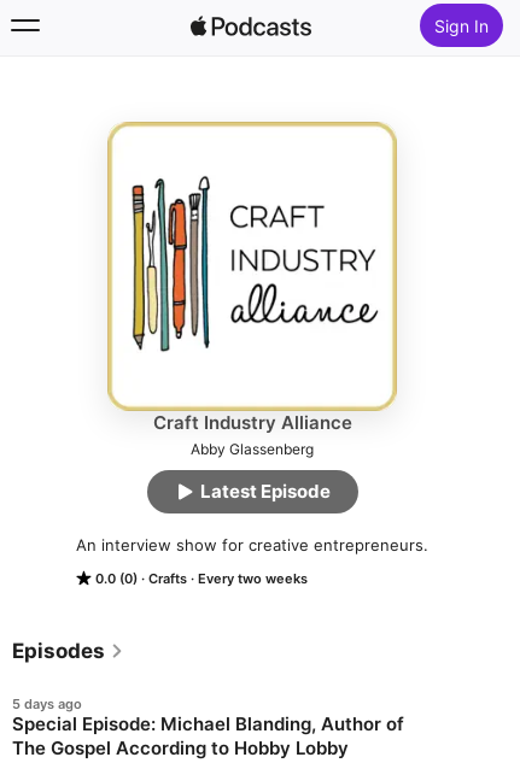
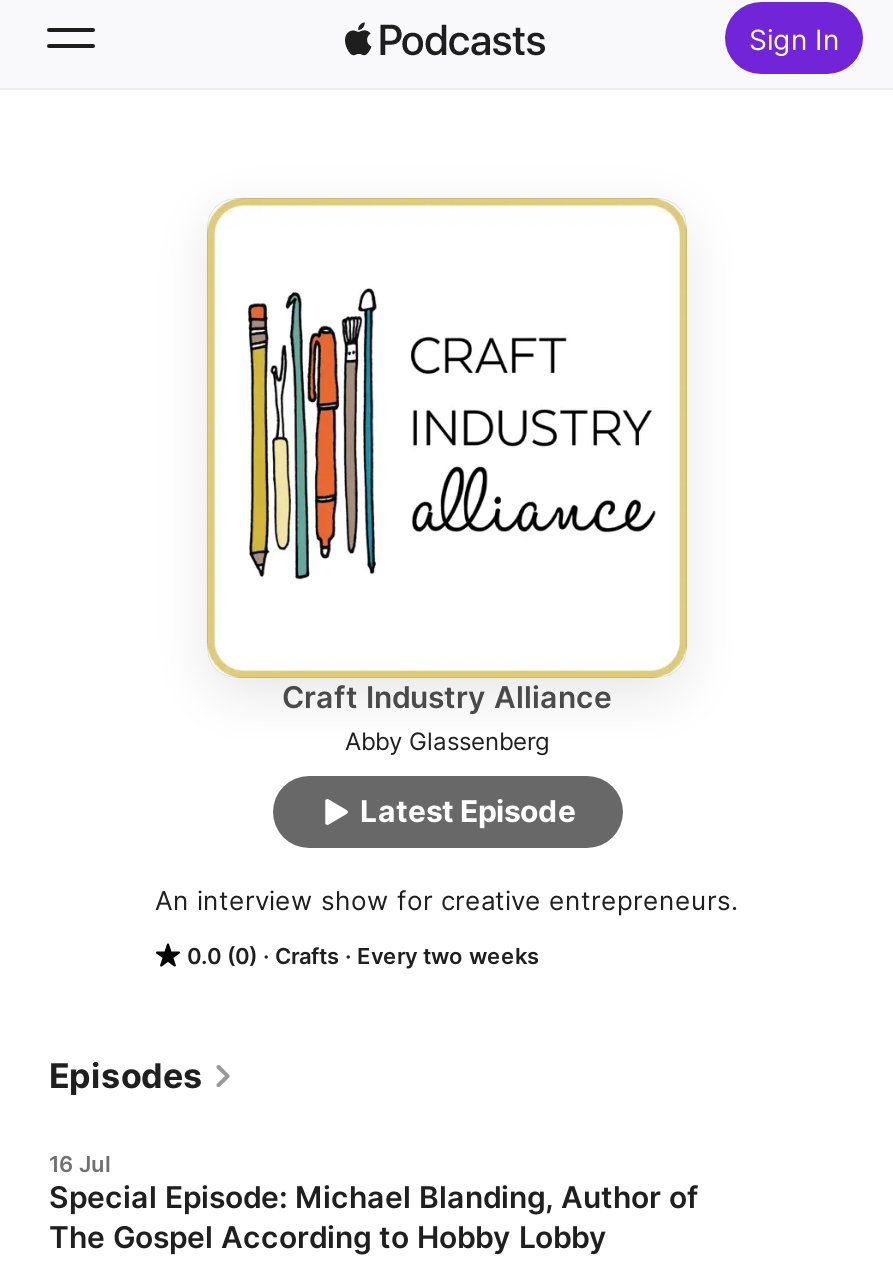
- 5 days ago
+ 16 Jul
